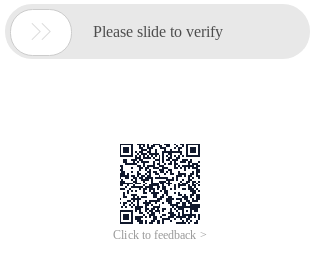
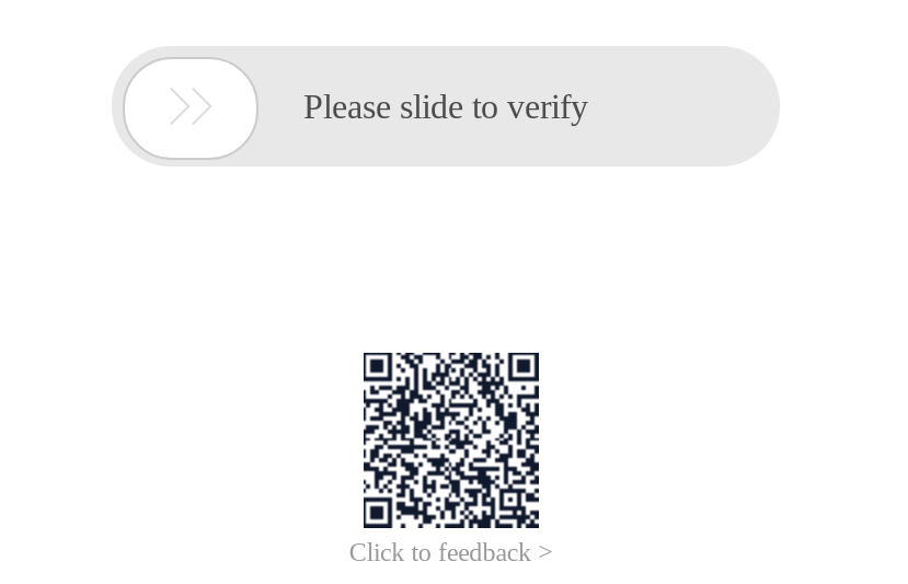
- [image]
+ [image]
